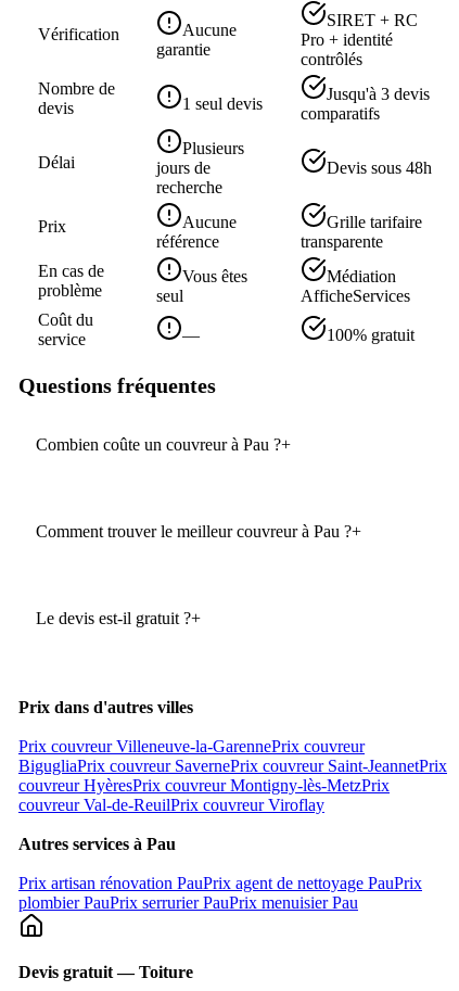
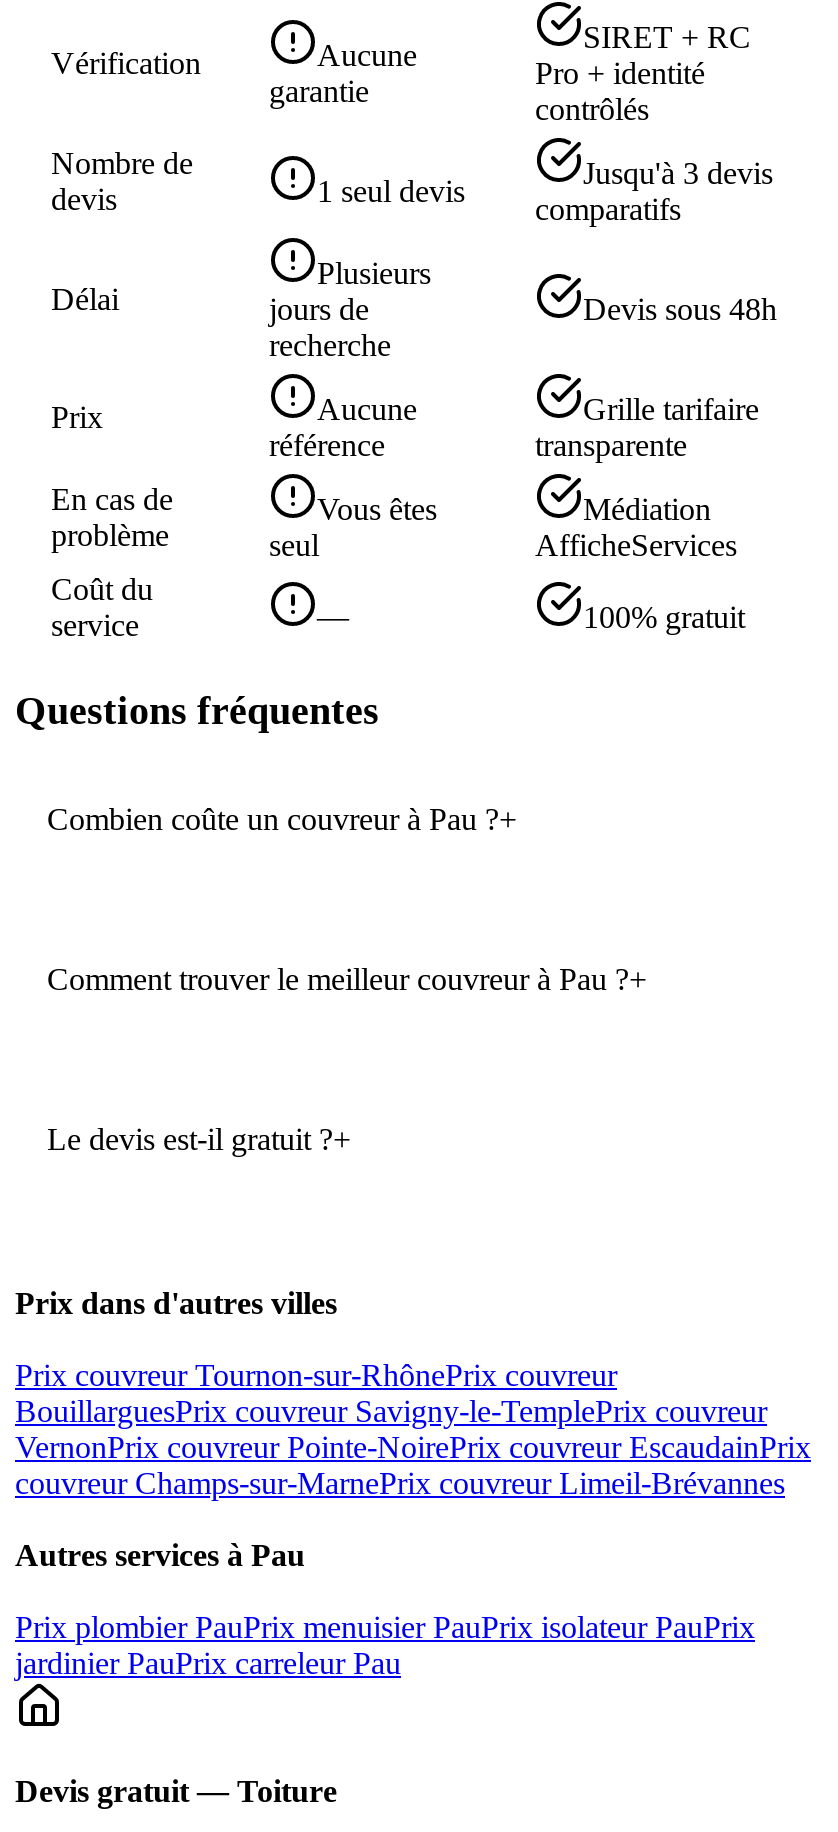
- Prix couvreur Villeneuve-la-GarennePrix couvreur
- BigugliaPrix couvreur SavernePrix couvreur Saint-JeannetPrix
- couvreur HyèresPrix couvreur Montigny-lès-MetzPrix
- couvreur Val-de-ReuilPrix couvreur Viroflay
+ Prix couvreur Tournon-sur-RhônePrix couvreur
+ BouillarguesPrix couvreur Savigny-le-TemplePrix couvreur
+ VernonPrix couvreur Pointe-NoirePrix couvreur EscaudainPrix
+ couvreur Champs-sur-MarnePrix couvreur Limeil-Brévannes

- Prix artisan rénovation PauPrix agent de nettoyage PauPrix
- plombier PauPrix serrurier PauPrix menuisier Pau
+ Prix plombier PauPrix menuisier PauPrix isolateur PauPrix
+ jardinier PauPrix carreleur Pau
